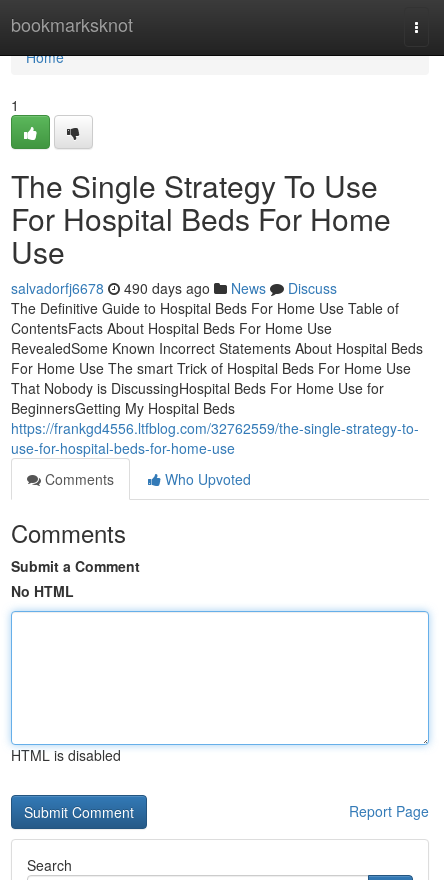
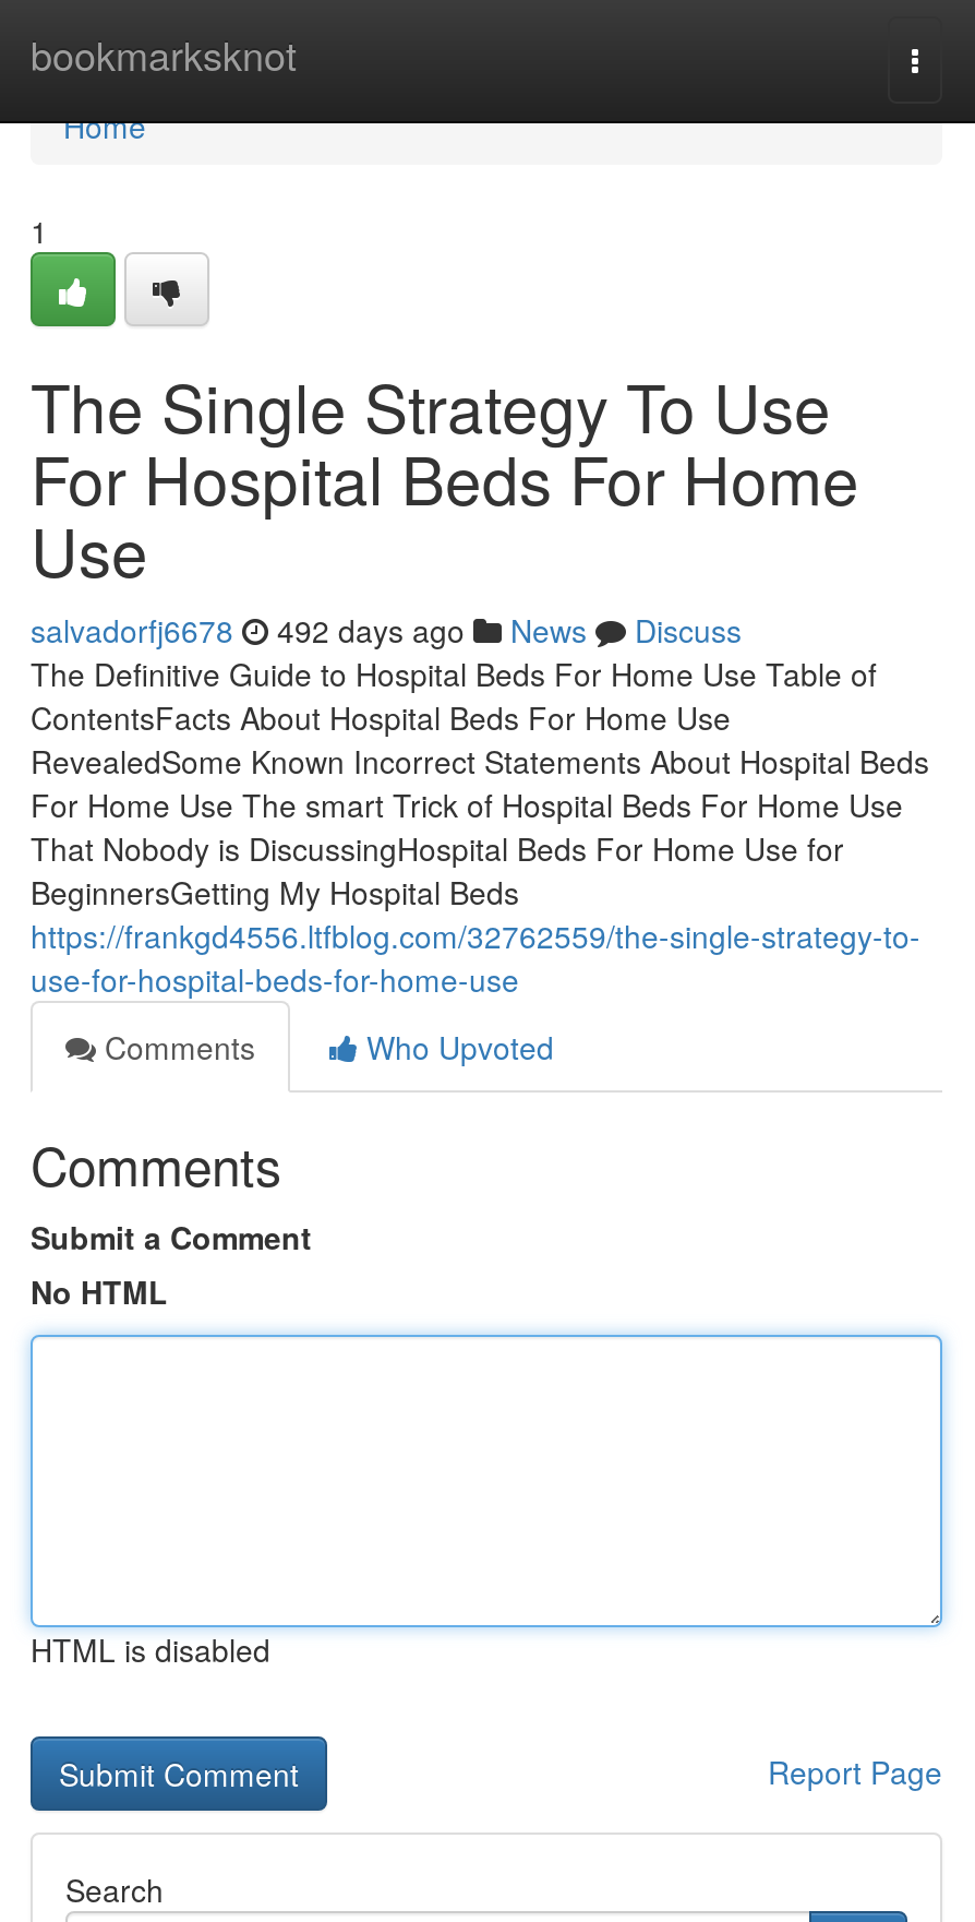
- salvadorfj6678 490 days ago News Discuss
+ salvadorfj6678 492 days ago News Discuss
